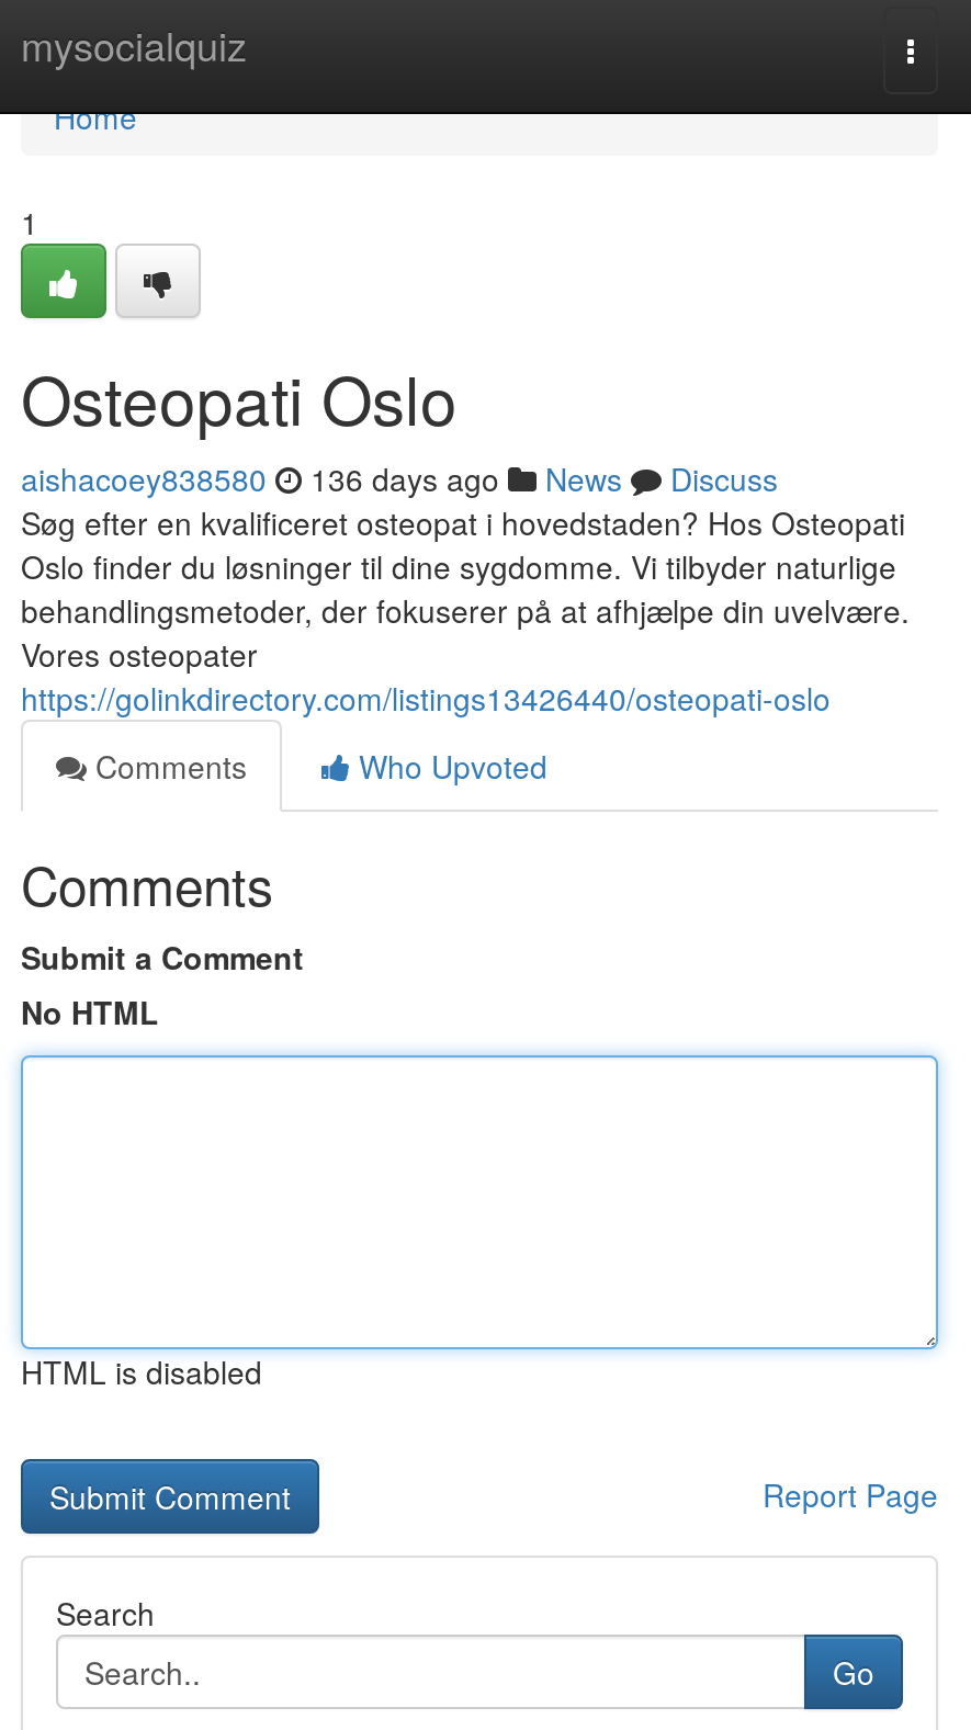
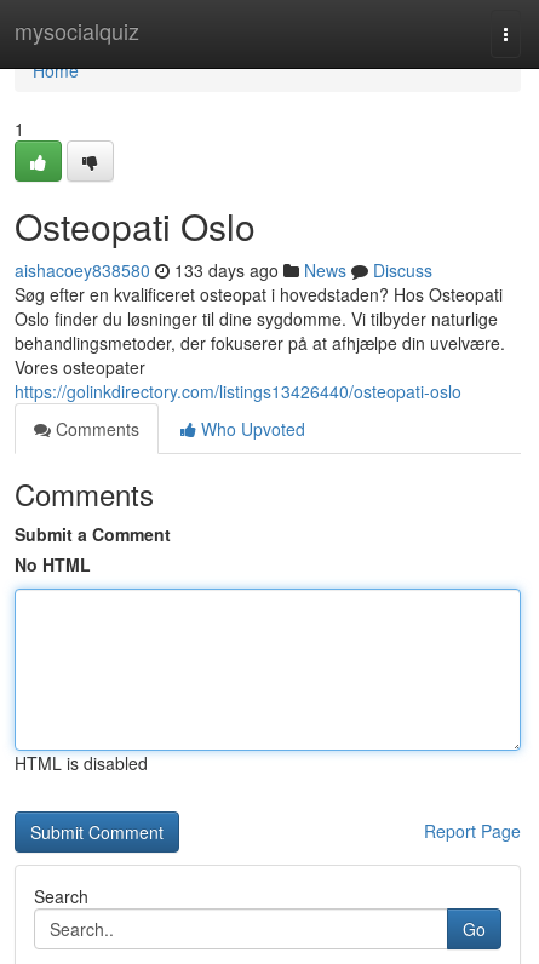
- aishacoey838580 136 days ago News Discuss
+ aishacoey838580 133 days ago News Discuss
